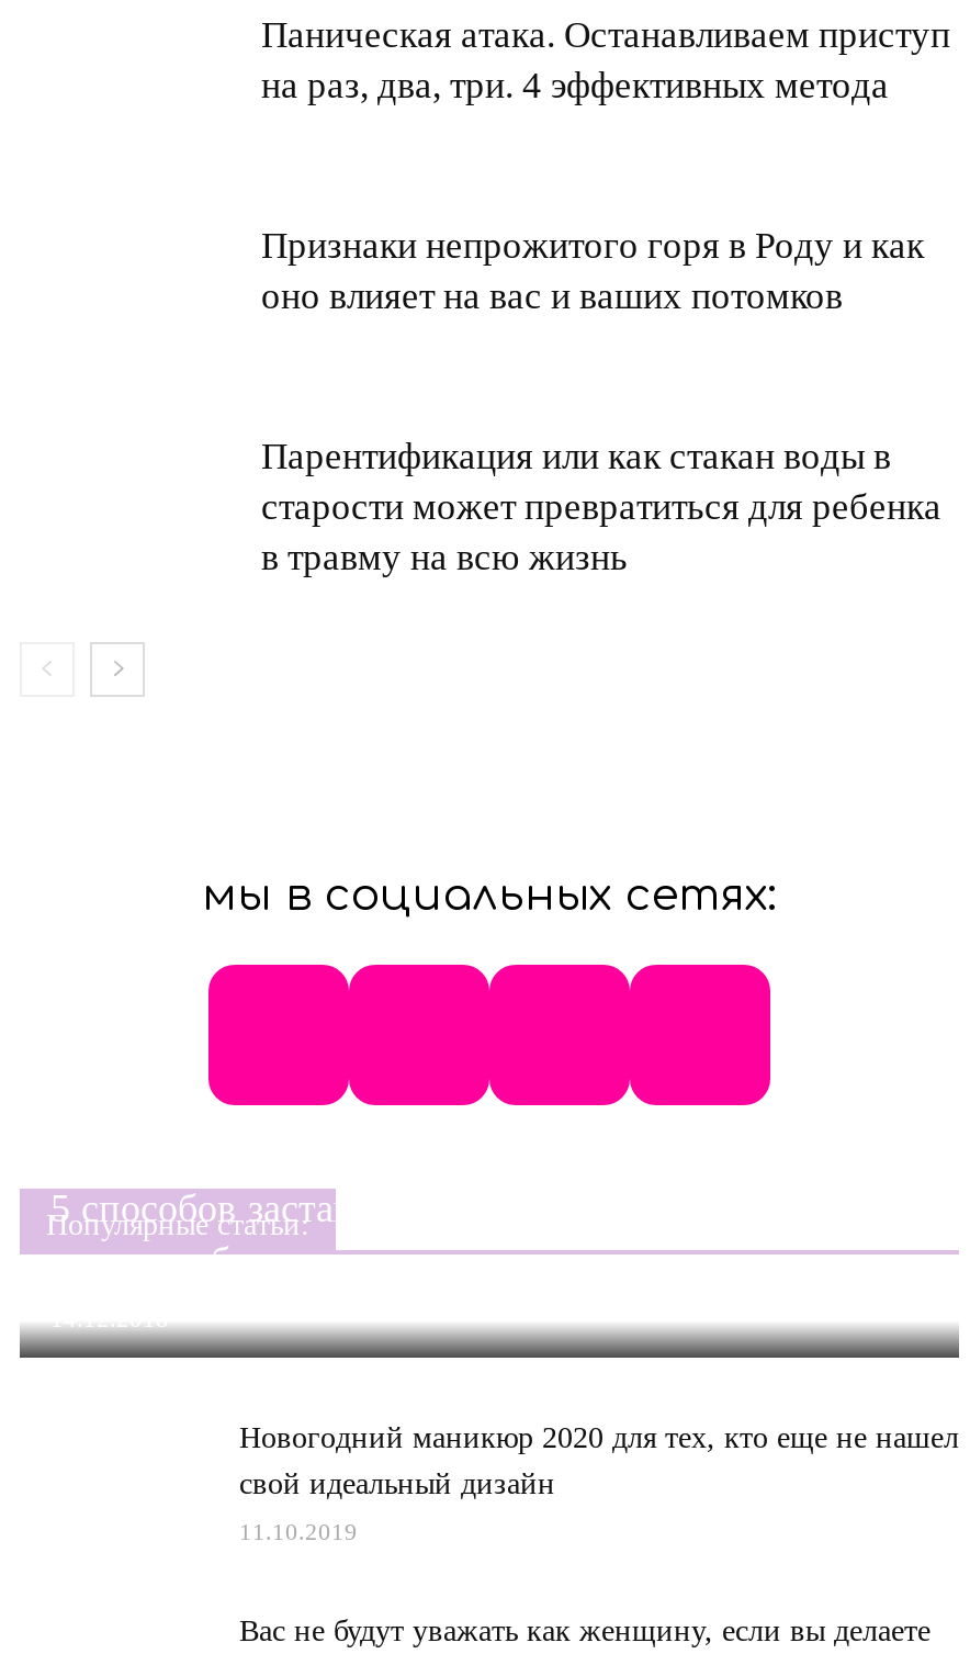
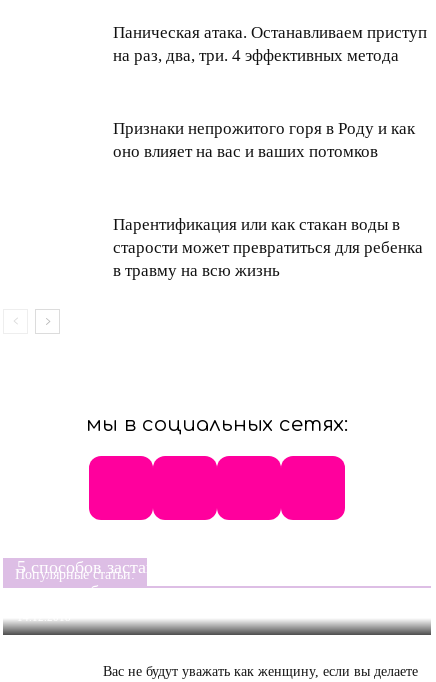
- Новогодний маникюр 2020 для тех, кто еще не нашел
- свой идеальный дизайн
- 11.10.2019
